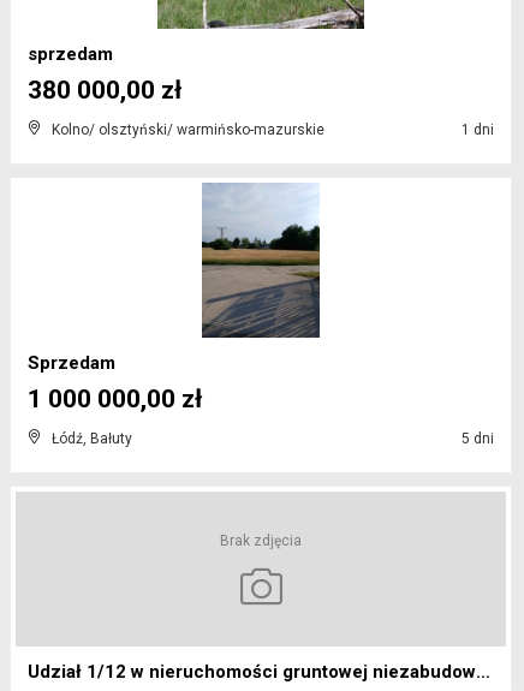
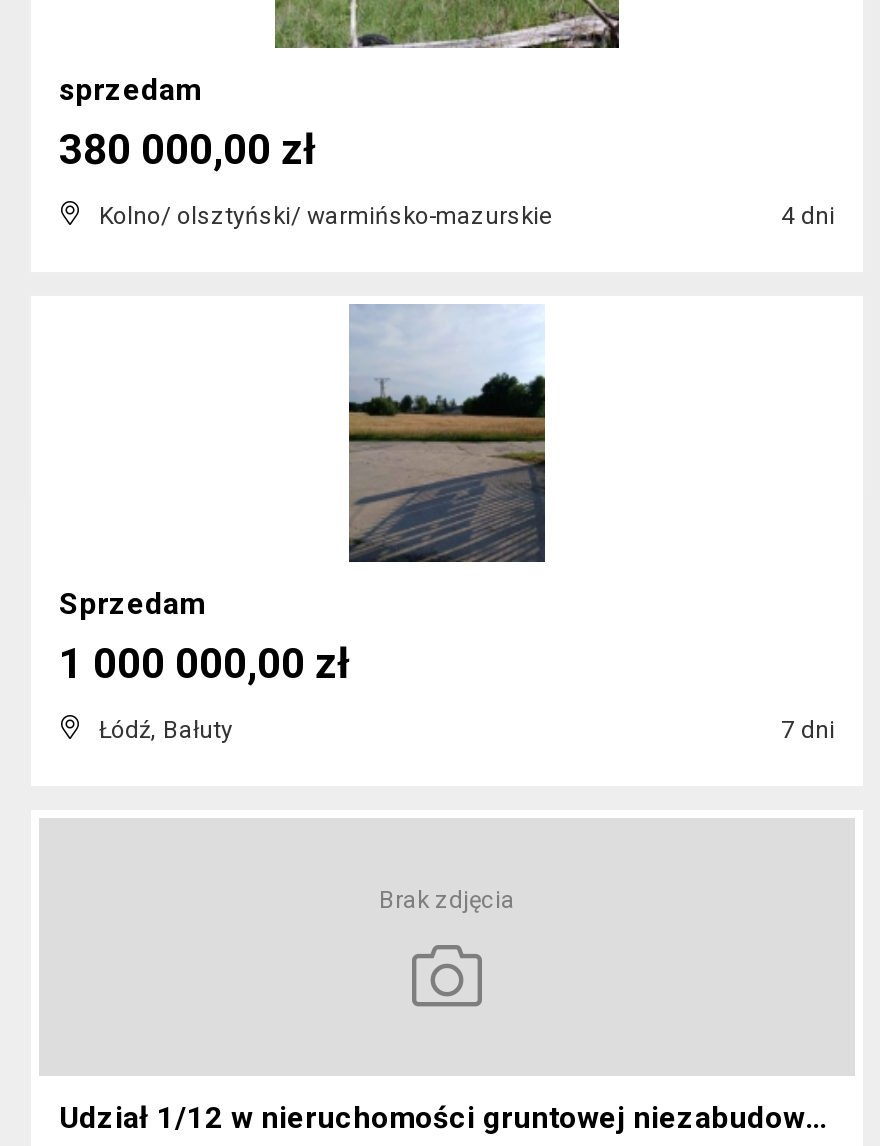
- 1 dni
+ 4 dni

- 5 dni
+ 7 dni
